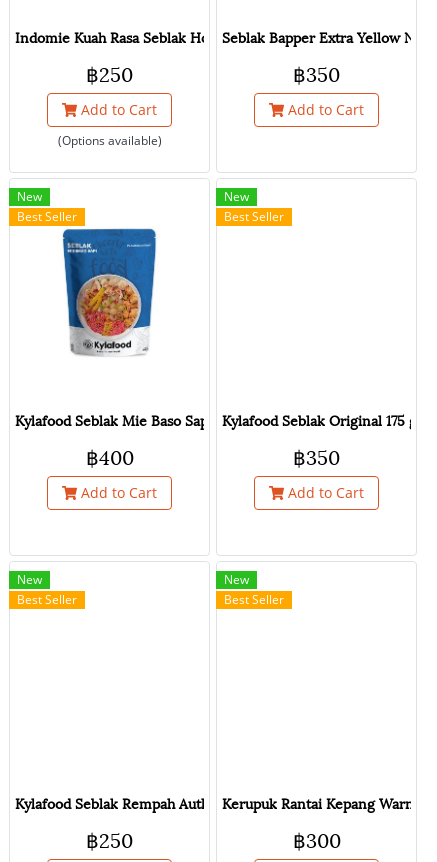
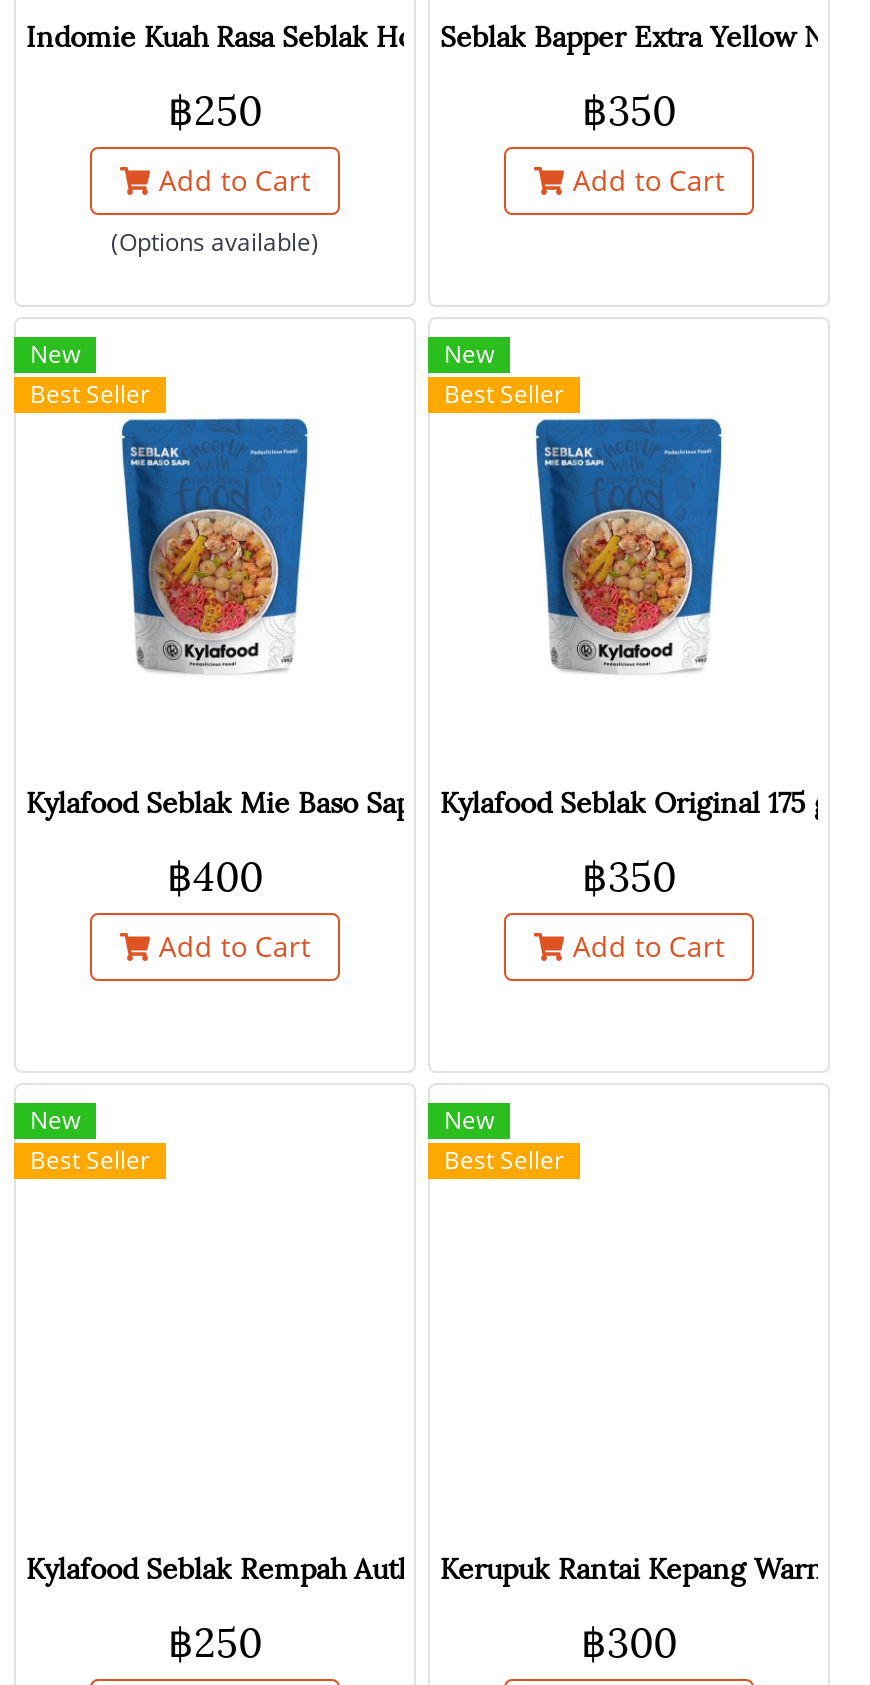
+ [image]
